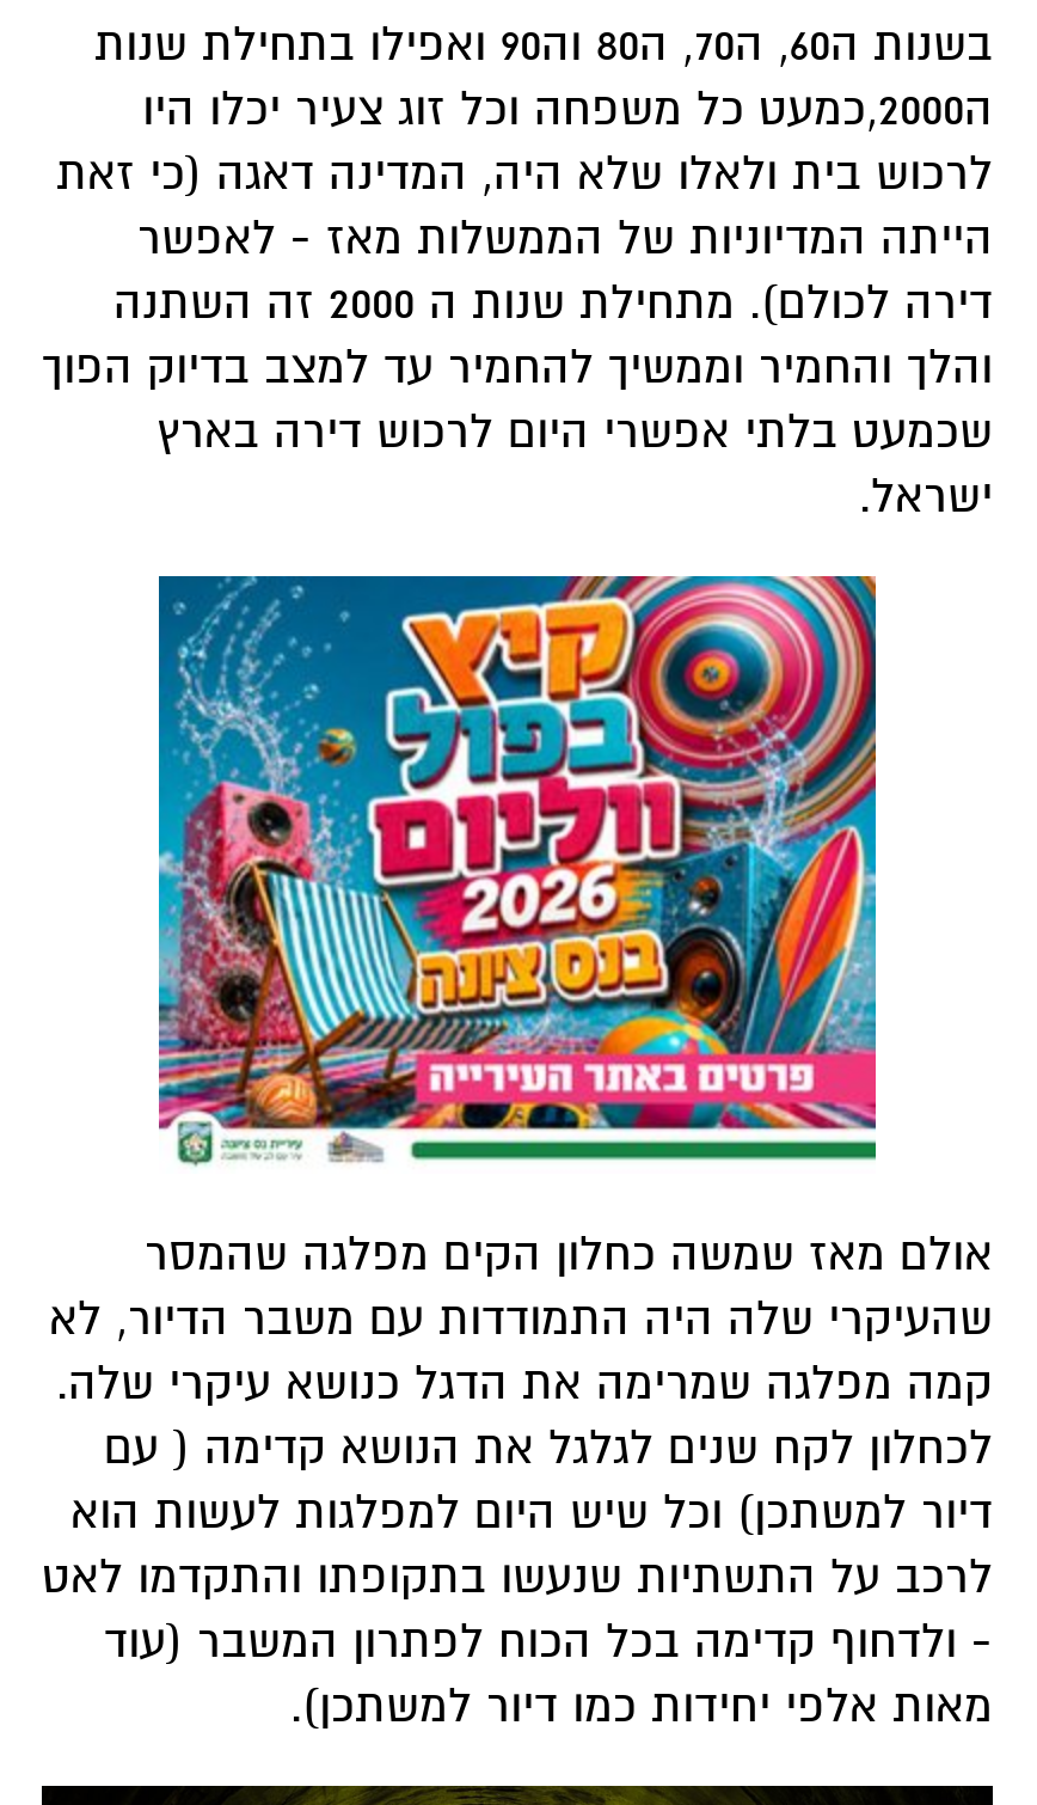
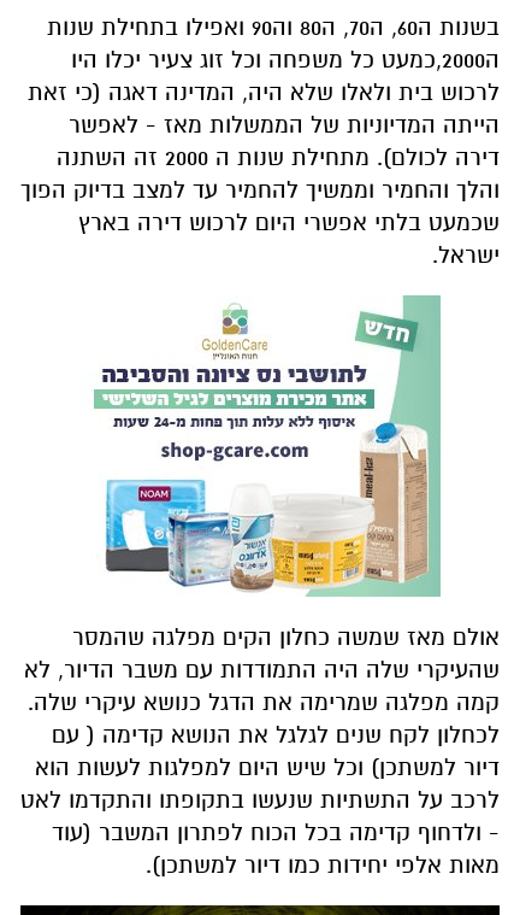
- [image]
+ [image]
